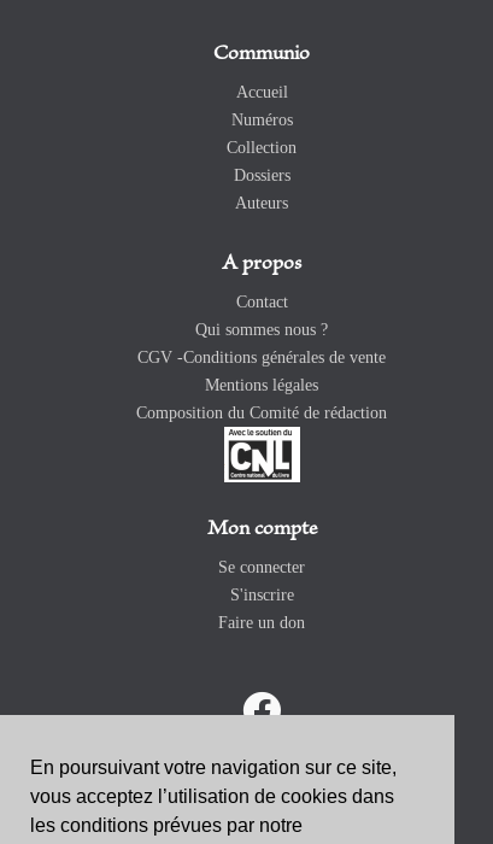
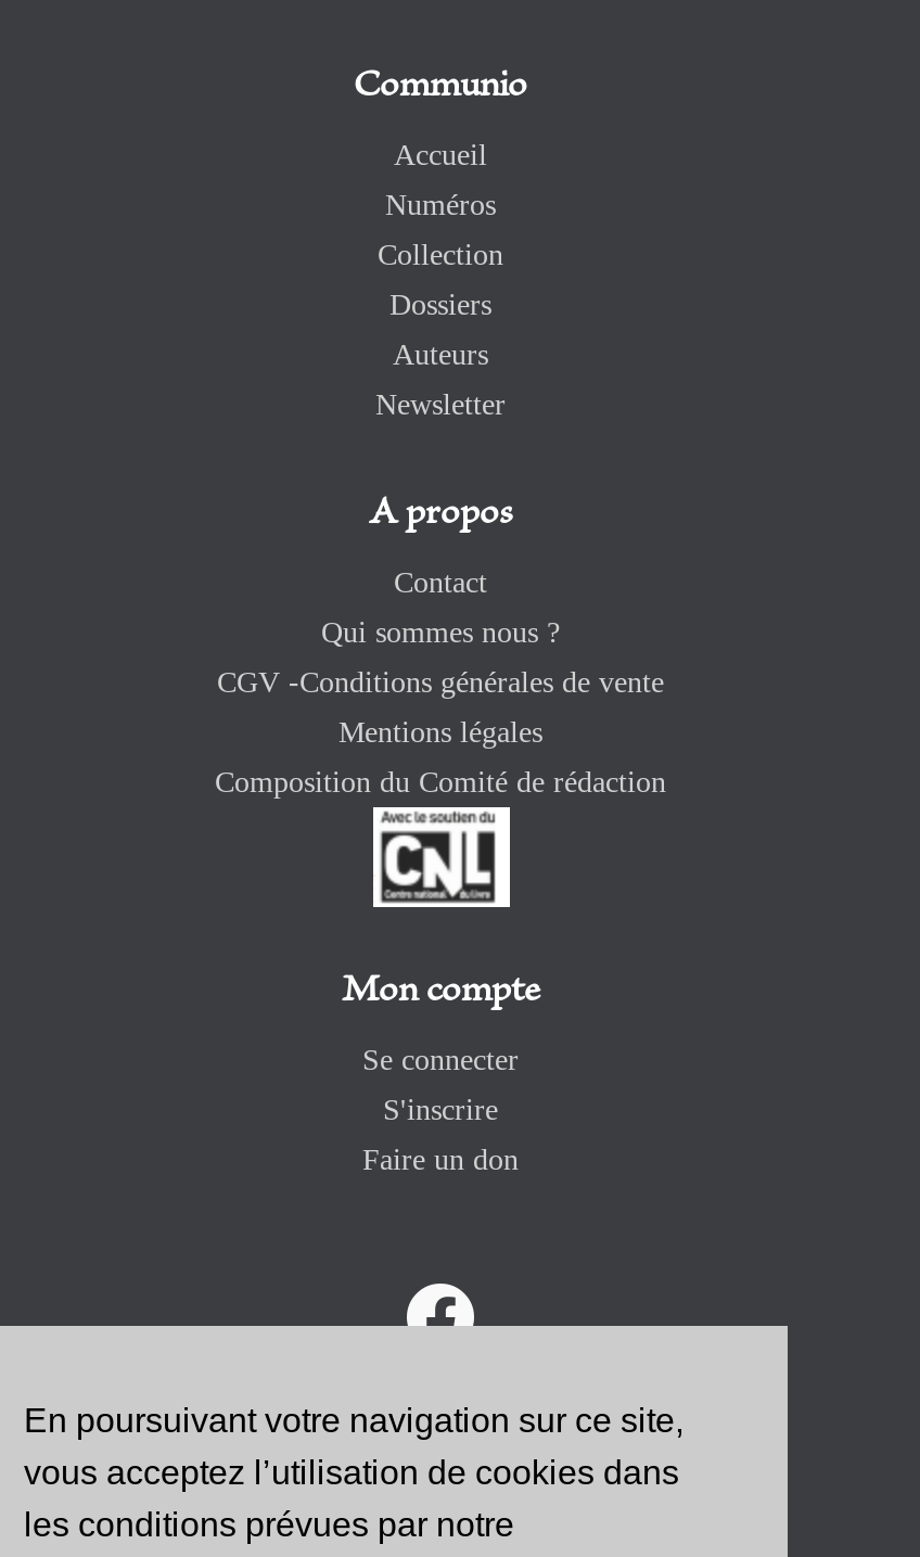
+ Newsletter
